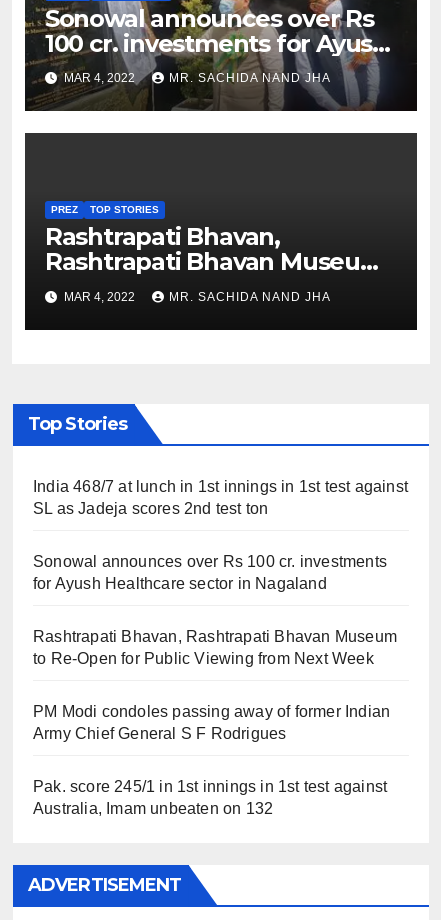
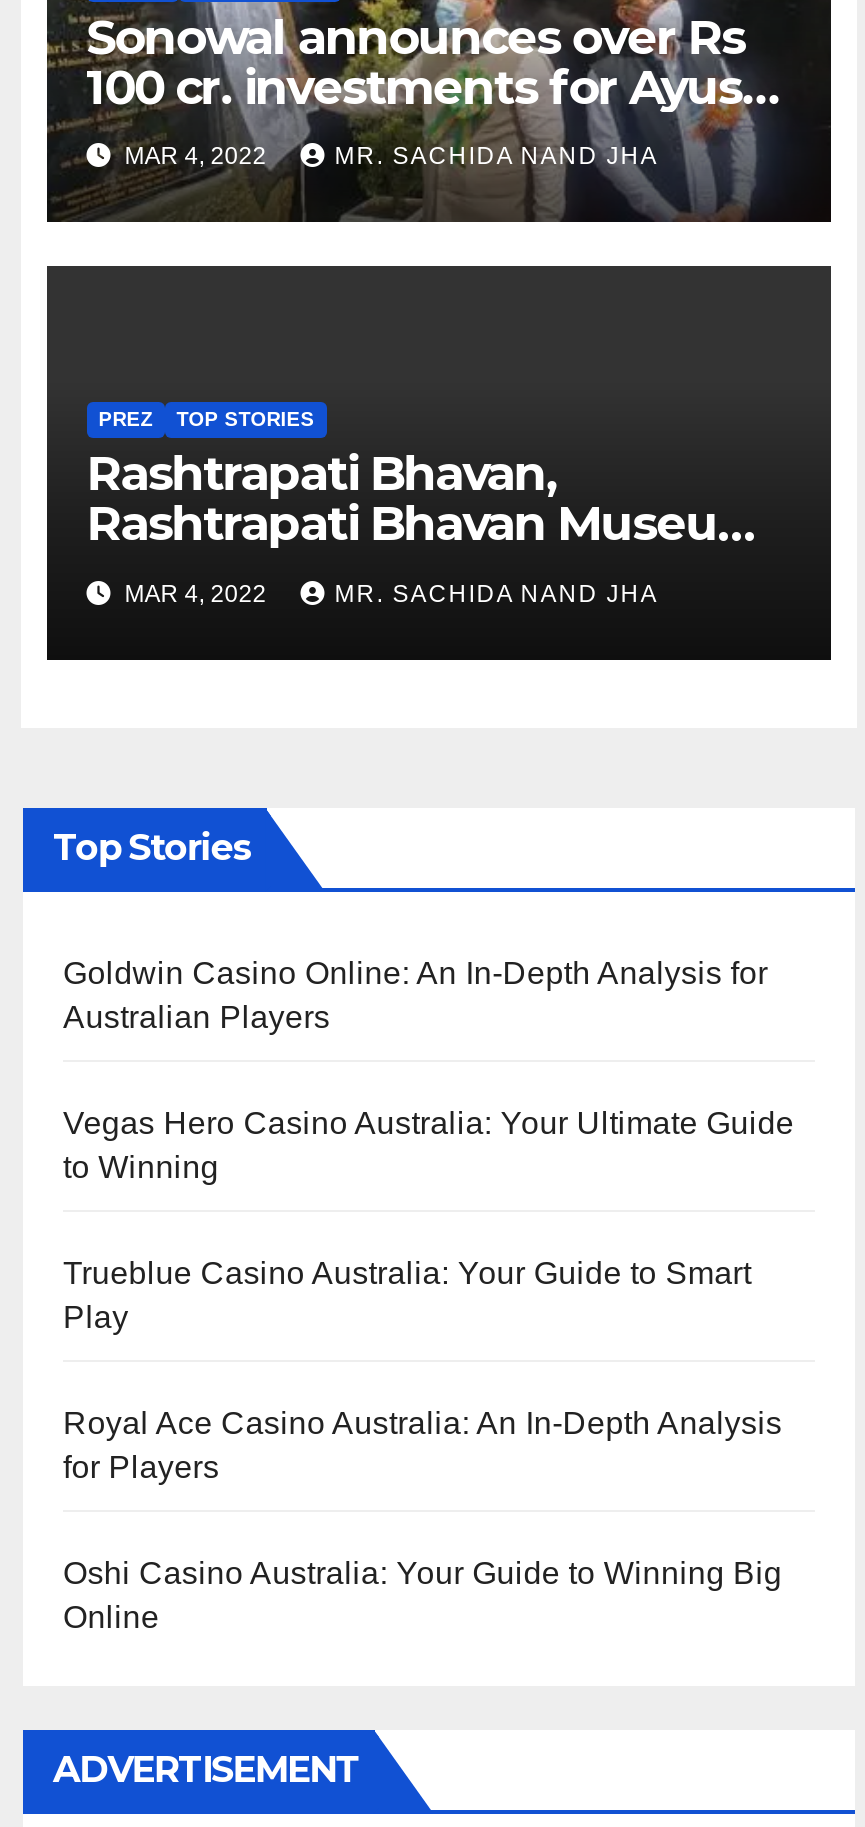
- India 468/7 at lunch in 1st innings in 1st test against
- SL as Jadeja scores 2nd test ton
+ Goldwin Casino Online: An In-Depth Analysis for
+ Australian Players

- Sonowal announces over Rs 100 cr. investments
- for Ayush Healthcare sector in Nagaland
+ Vegas Hero Casino Australia: Your Ultimate Guide
+ to Winning

- Rashtrapati Bhavan, Rashtrapati Bhavan Museum
- to Re-Open for Public Viewing from Next Week
+ Trueblue Casino Australia: Your Guide to Smart
+ Play

- PM Modi condoles passing away of former Indian
- Army Chief General S F Rodrigues
+ Royal Ace Casino Australia: An In-Depth Analysis
+ for Players

- Pak. score 245/1 in 1st innings in 1st test against
- Australia, Imam unbeaten on 132
+ Oshi Casino Australia: Your Guide to Winning Big
+ Online
